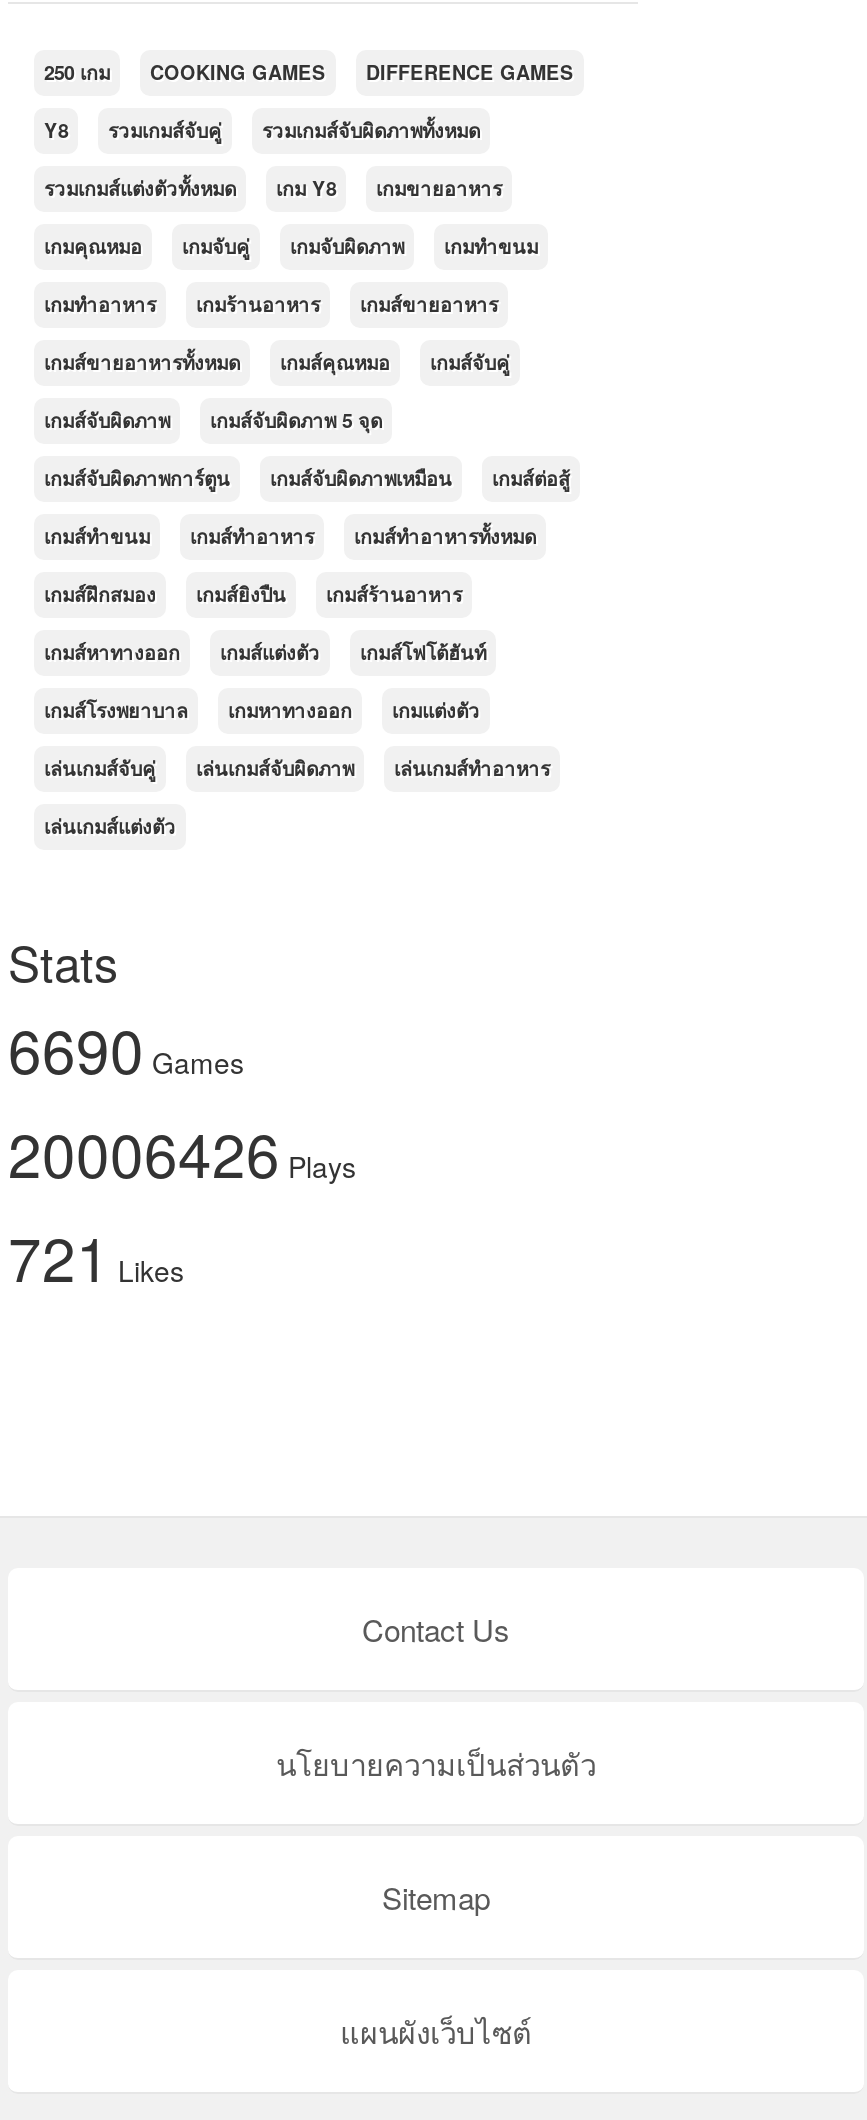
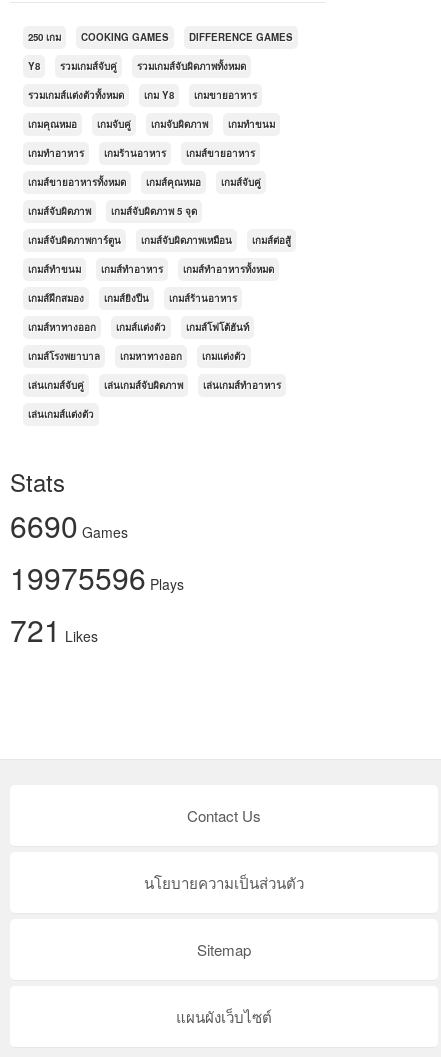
- 20006426Plays
+ 19975596Plays
